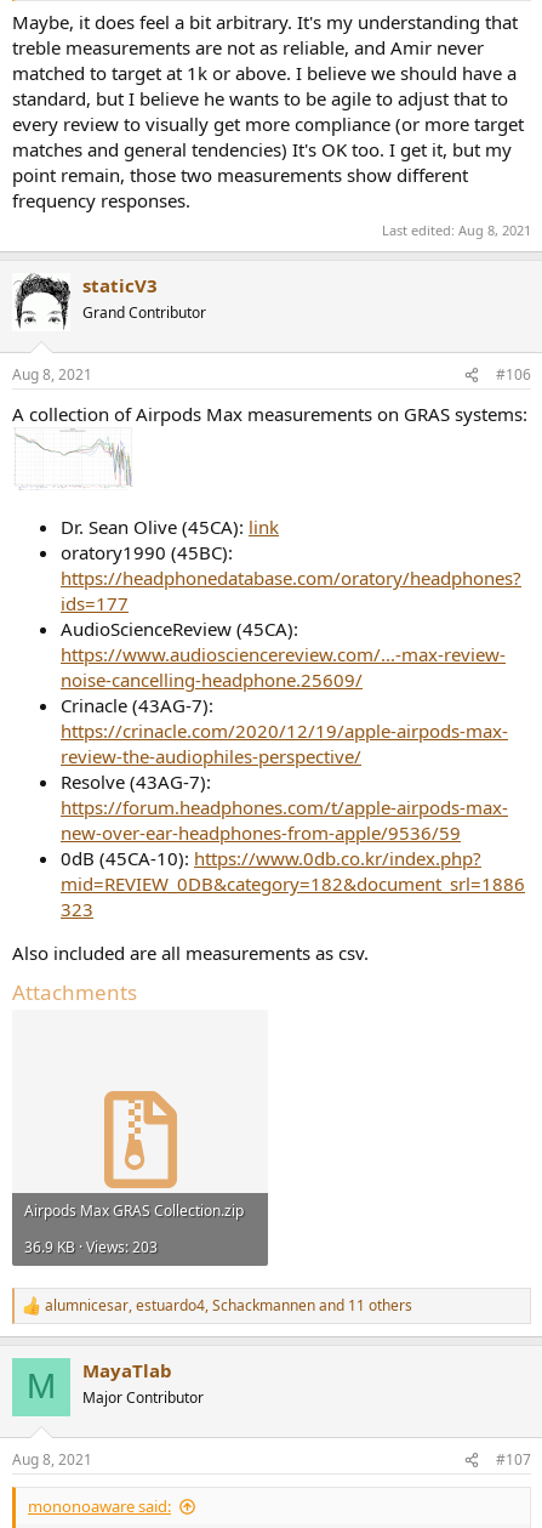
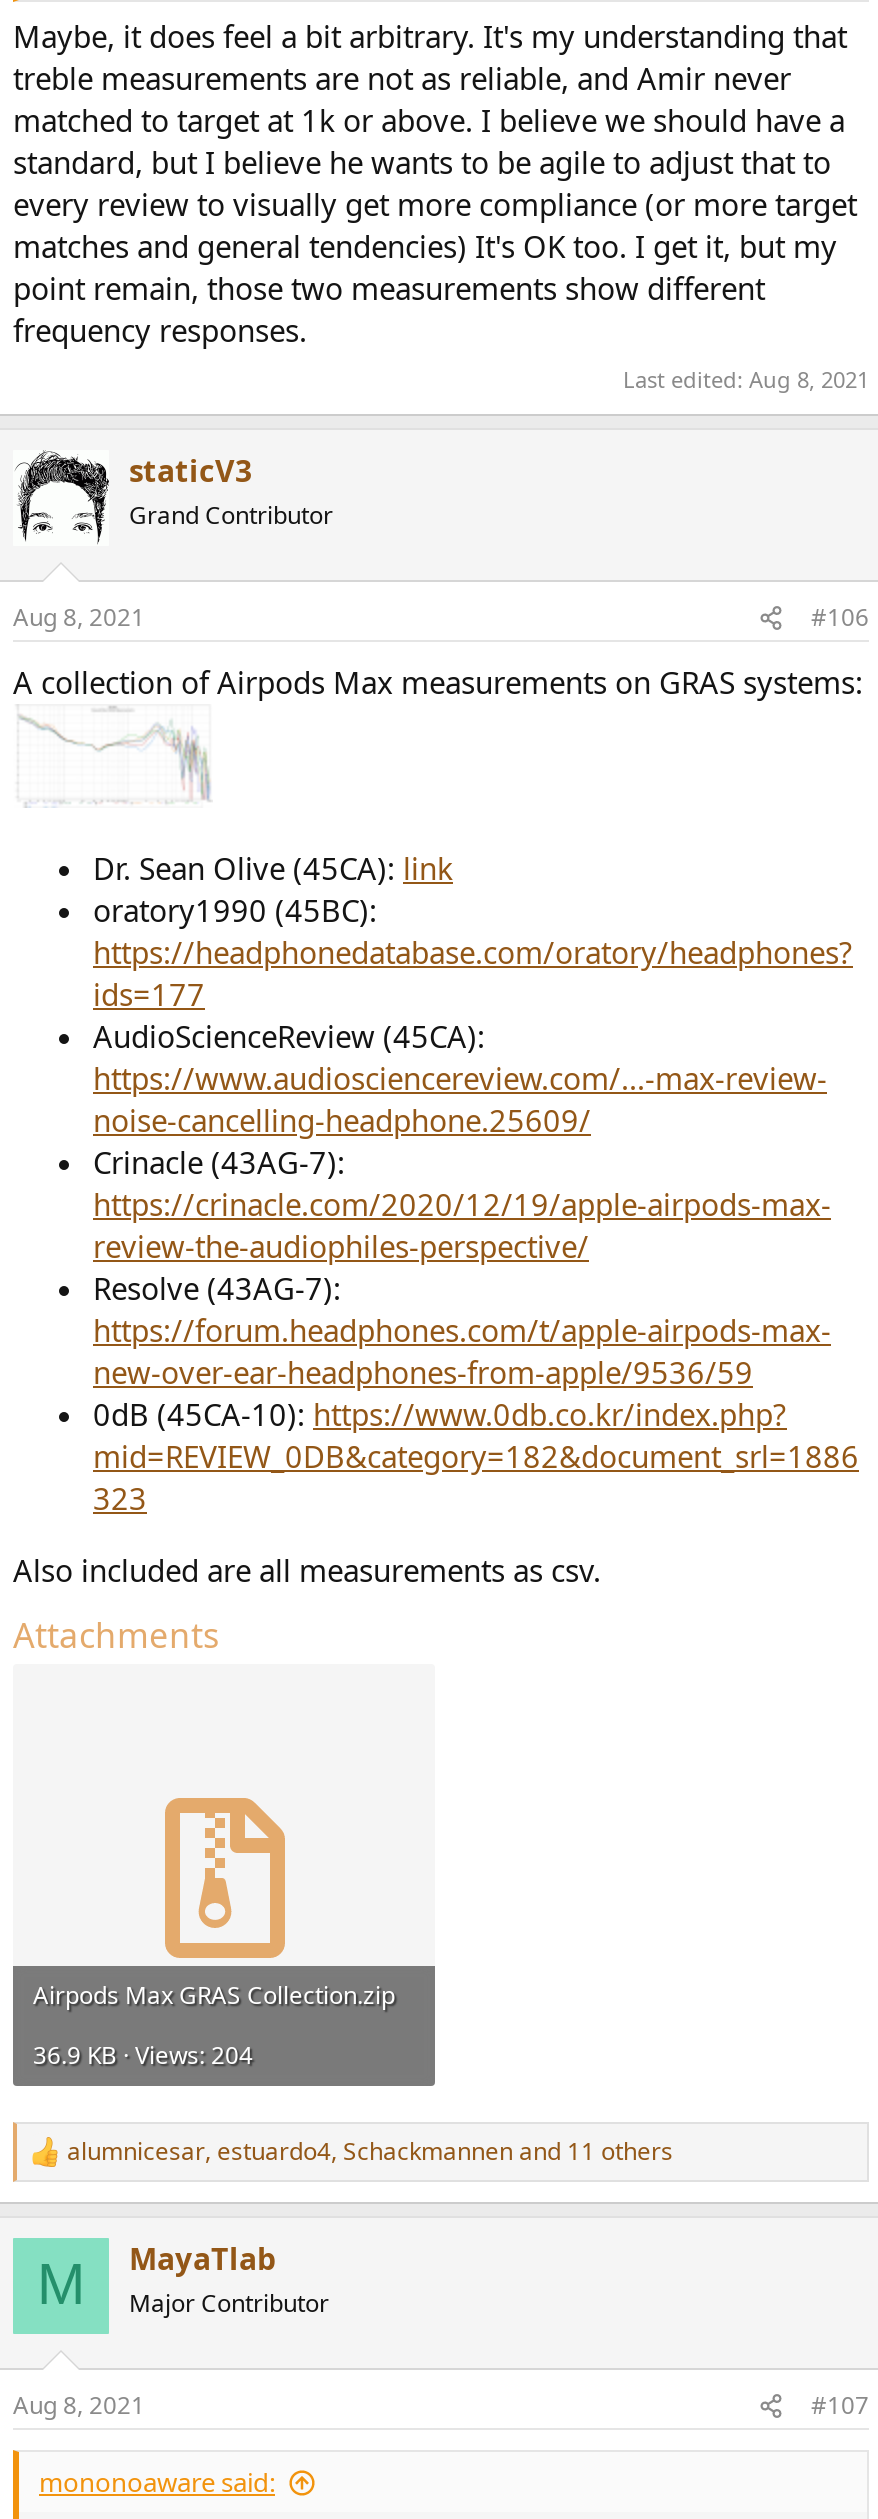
- 36.9 KB · Views: 203
+ 36.9 KB · Views: 204
